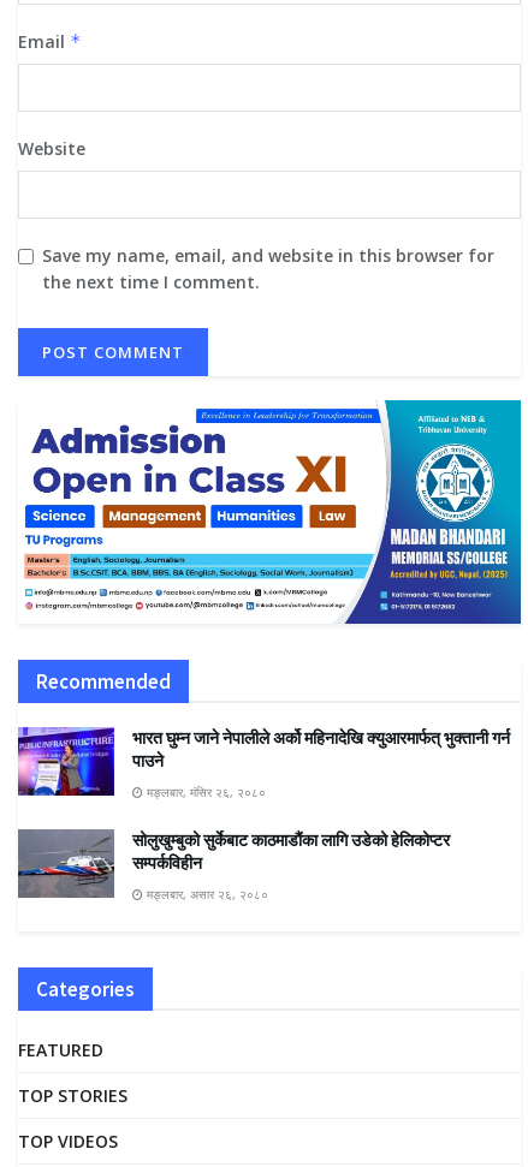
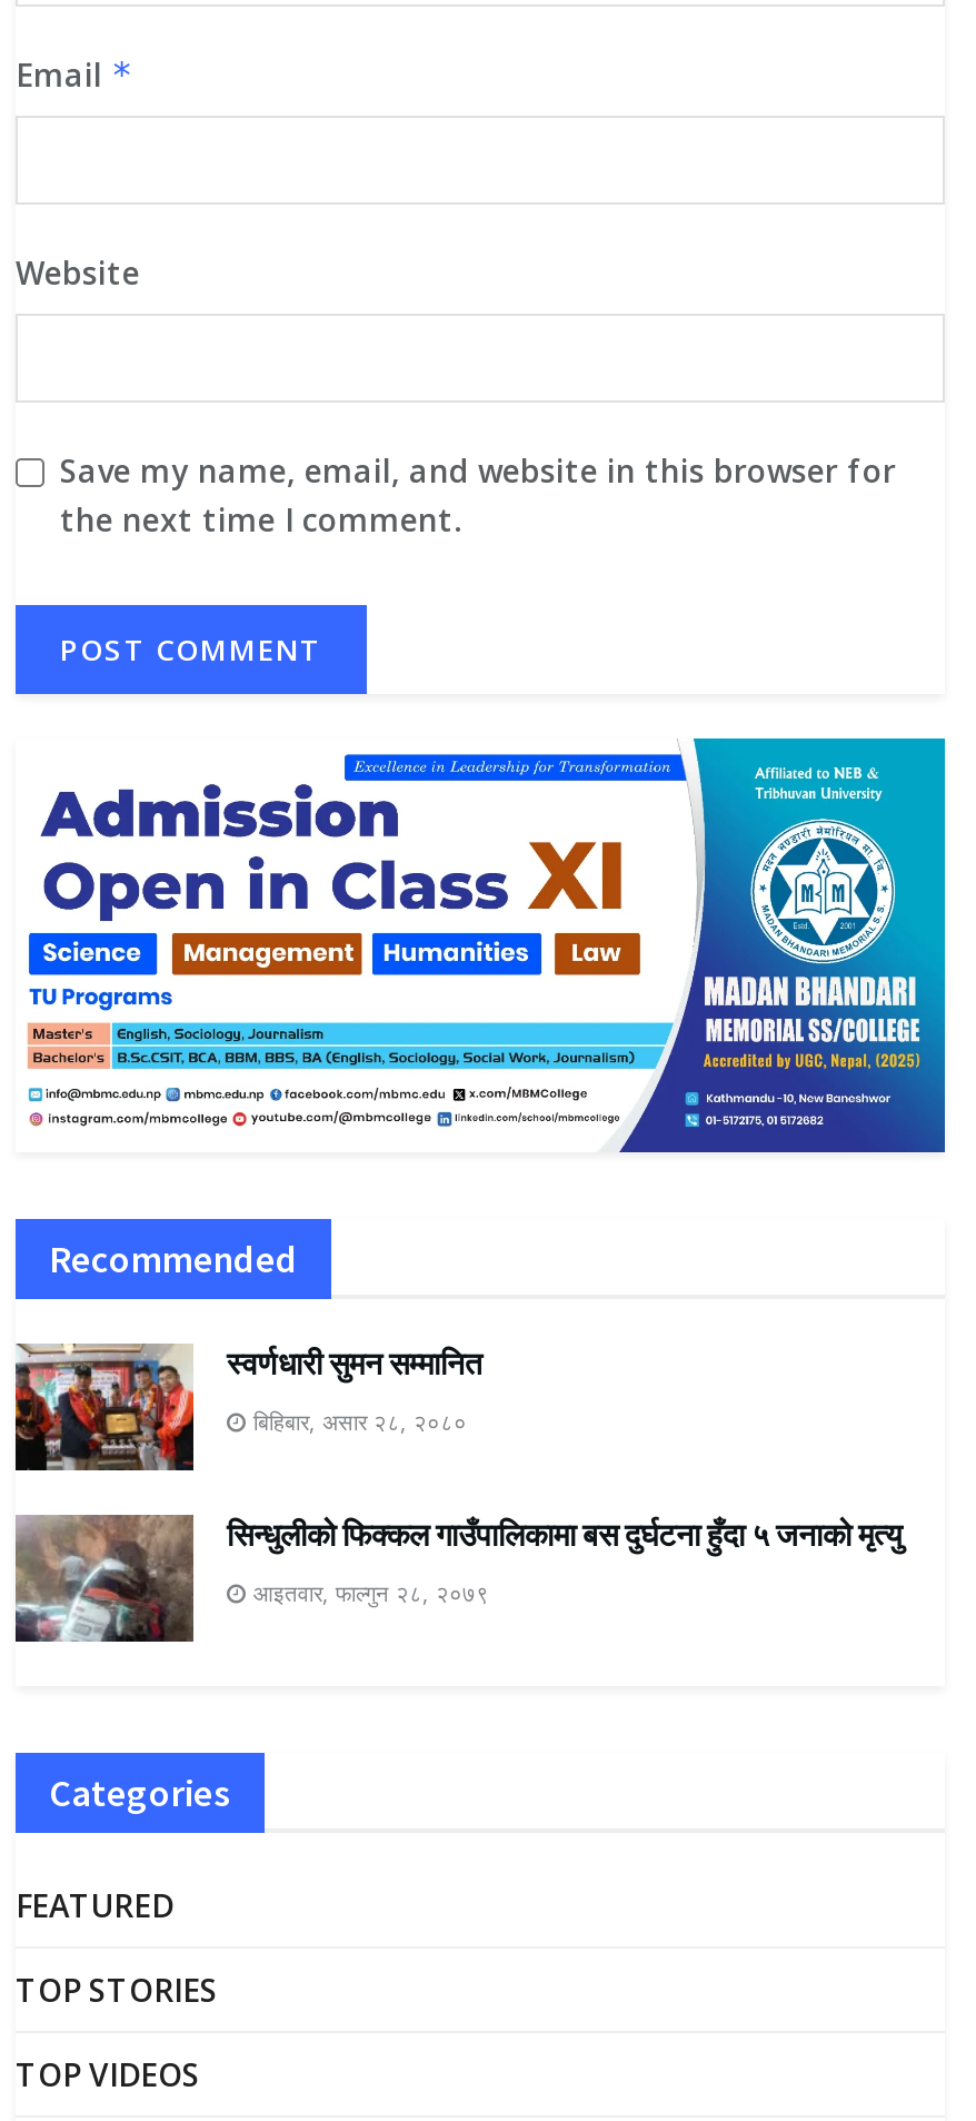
- [image]
- भारत घुम्न जाने नेपालीले अर्को महिनादेखि क्युआरमार्फत् भुक्तानी गर्न
- पाउने
+ [image]
+ स्वर्णधारी सुमन सम्मानित

- मङ्लबार, मंसिर २६, २०८०
+ बिहिबार, असार २८, २०८०

- [image]
- सोलुखुम्बुको सुर्केबाट काठमाडौंका लागि उडेको हेलिकोप्टर
- सम्पर्कविहीन
+ [image]
+ सिन्धुलीको फिक्कल गाउँपालिकामा बस दुर्घटना हुँदा ५ जनाको मृत्यु

- मङ्लबार, असार २६, २०८०
+ आइतवार, फाल्गुन २८, २०७९
